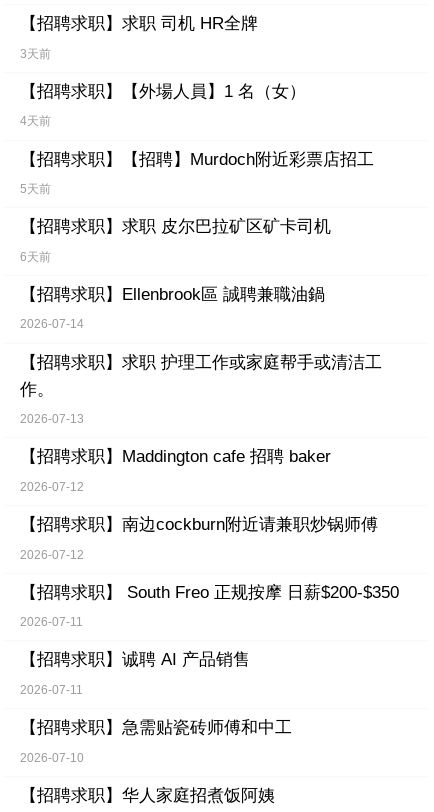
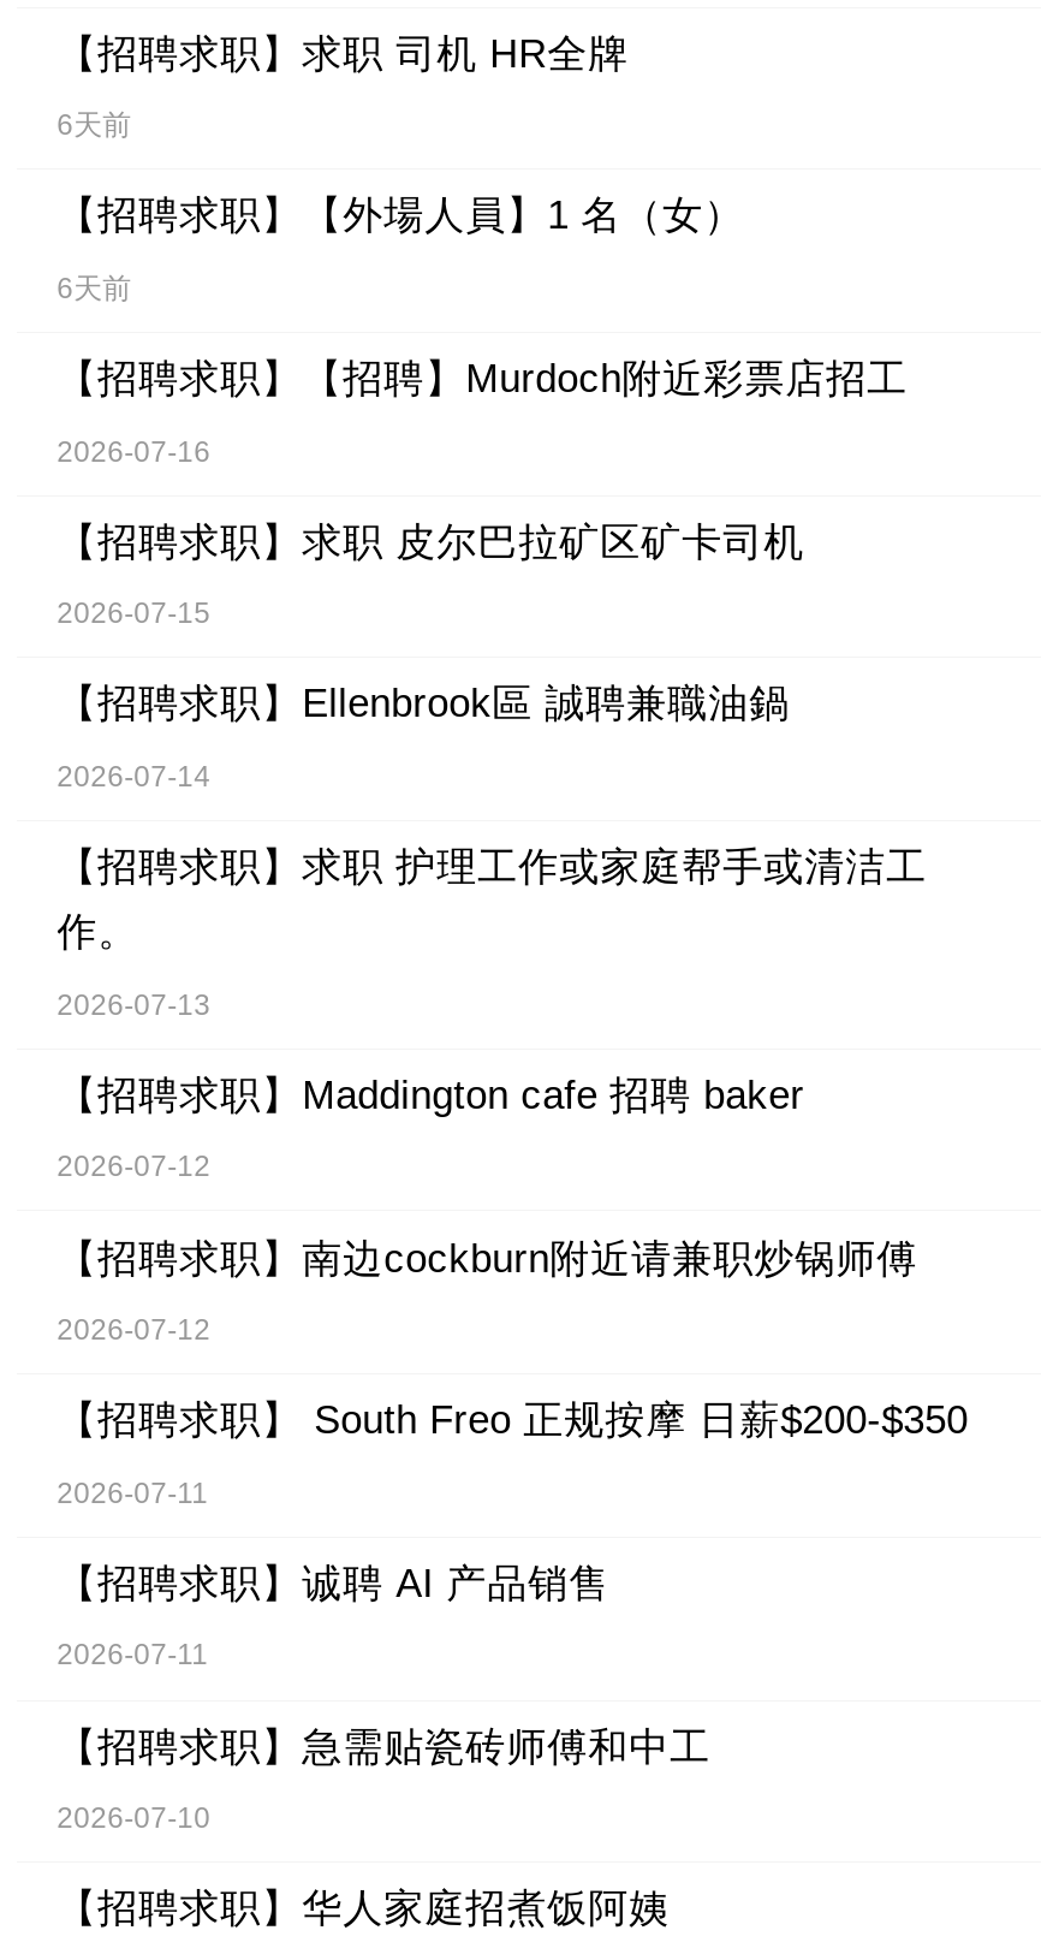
- 3天前
+ 6天前

- 4天前
+ 6天前

- 5天前
+ 2026-07-16

- 6天前
+ 2026-07-15
